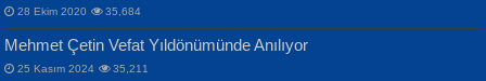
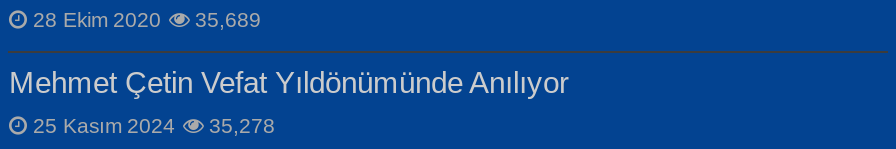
- 28 Ekim 2020 35,684
+ 28 Ekim 2020 35,689

- 25 Kasım 2024 35,211
+ 25 Kasım 2024 35,278
